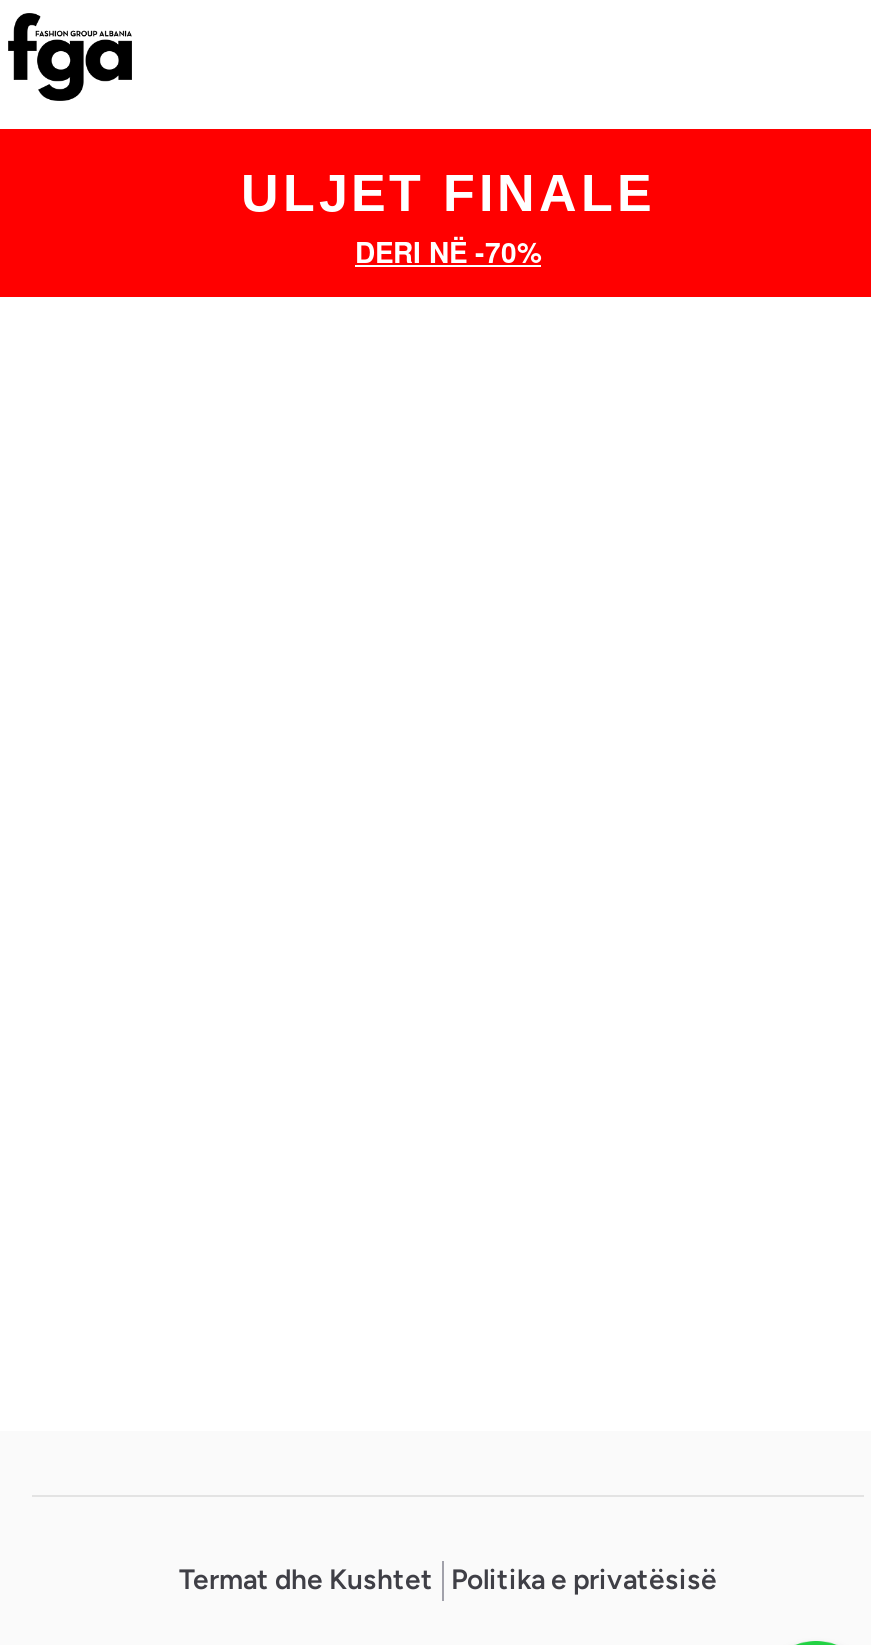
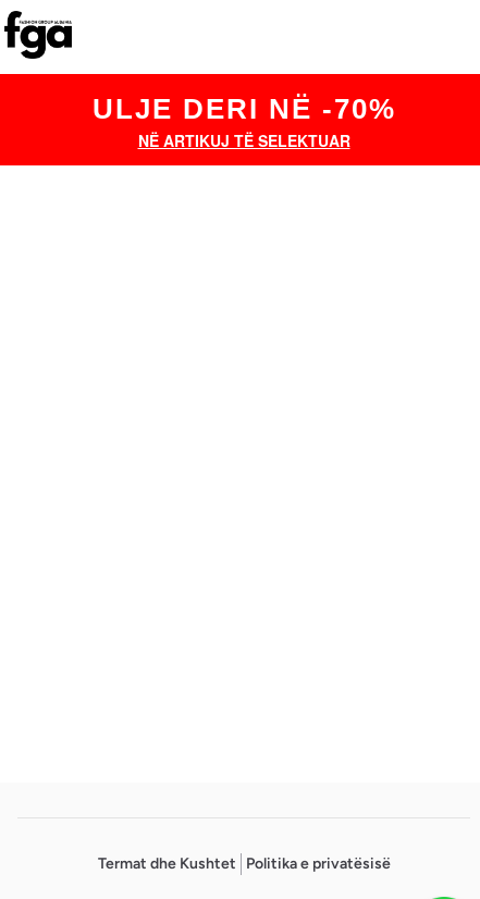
- ULJET FINALE
- DERI NË -70%
+ ULJE DERI NË -70%
+ NË ARTIKUJ TË SELEKTUAR
